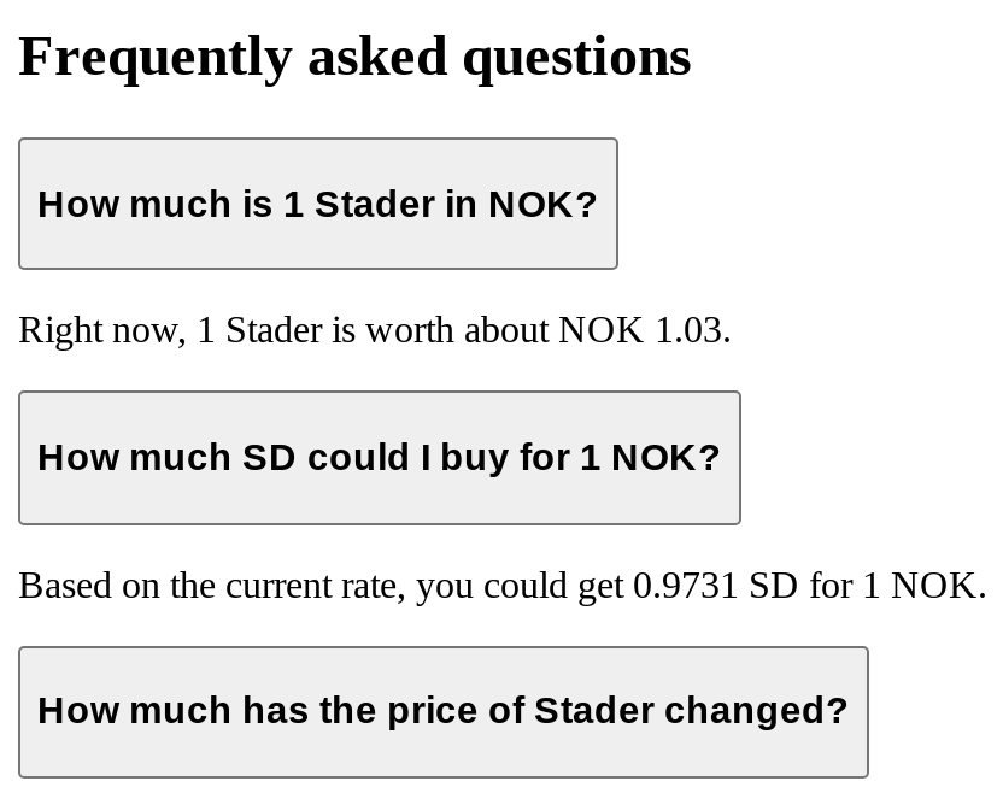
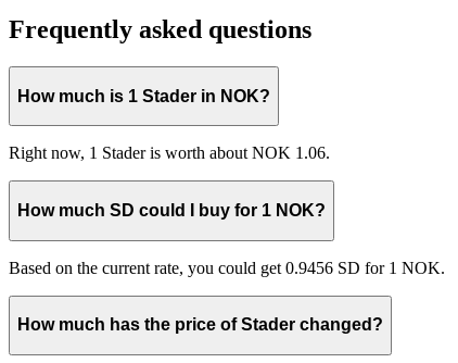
- Right now, 1 Stader is worth about NOK 1.03.
+ Right now, 1 Stader is worth about NOK 1.06.

- Based on the current rate, you could get 0.9731 SD for 1 NOK.
+ Based on the current rate, you could get 0.9456 SD for 1 NOK.
